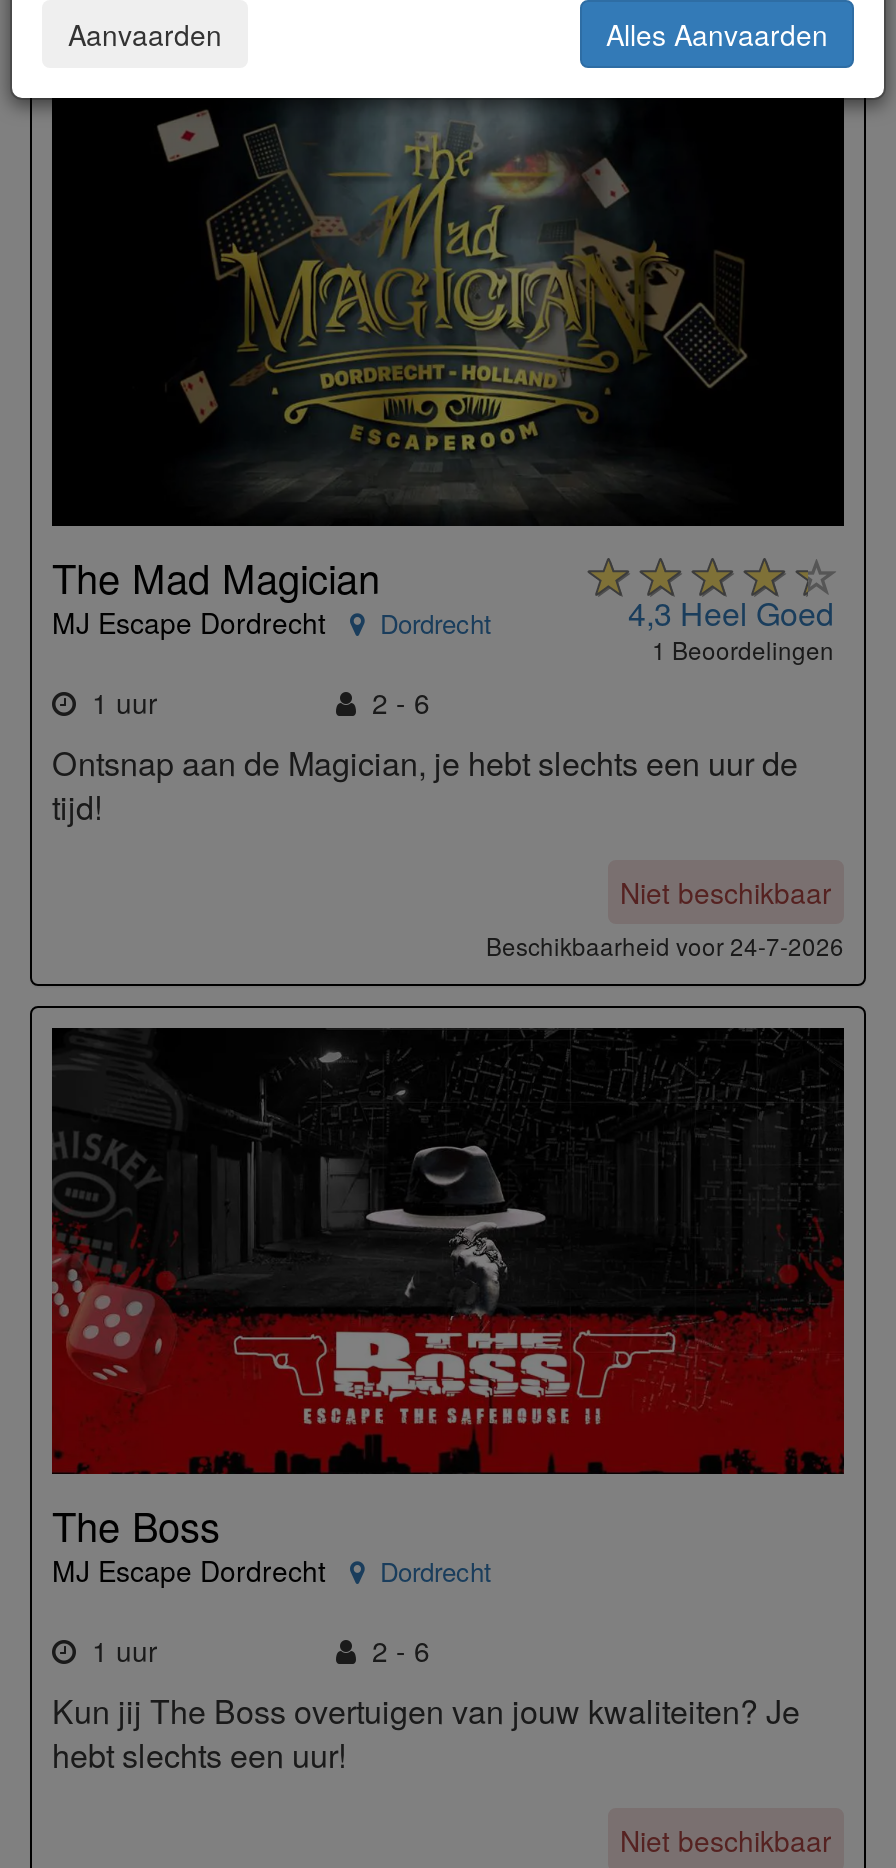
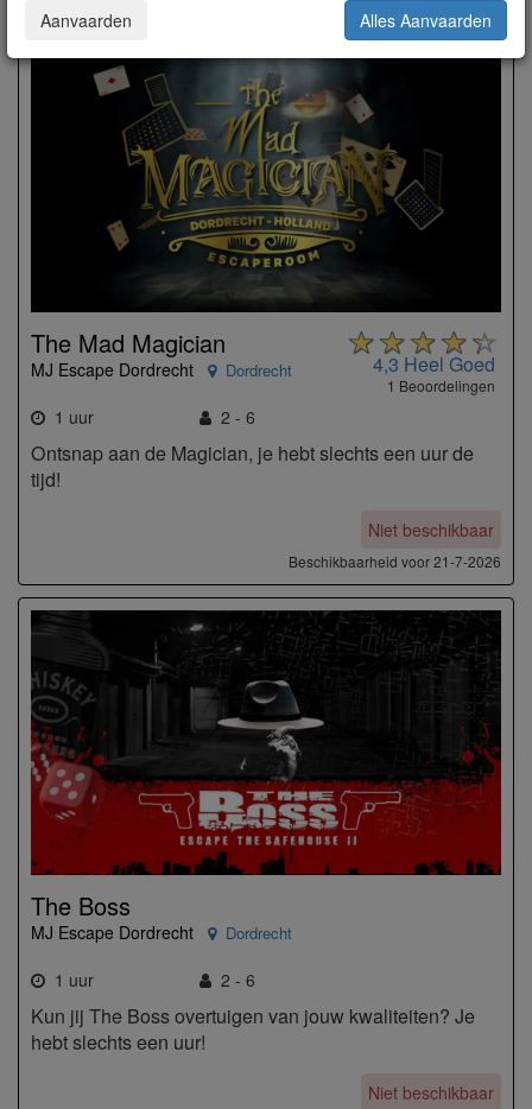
- Beschikbaarheid voor 24-7-2026
+ Beschikbaarheid voor 21-7-2026
